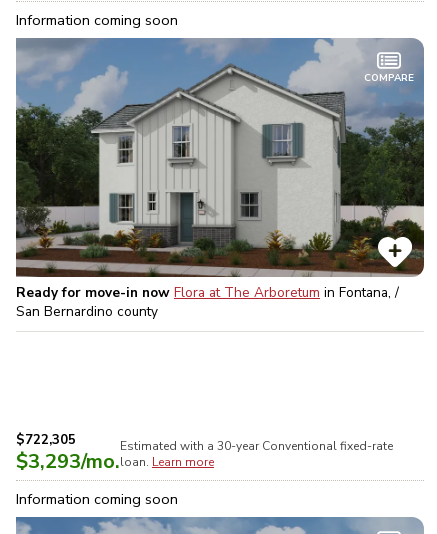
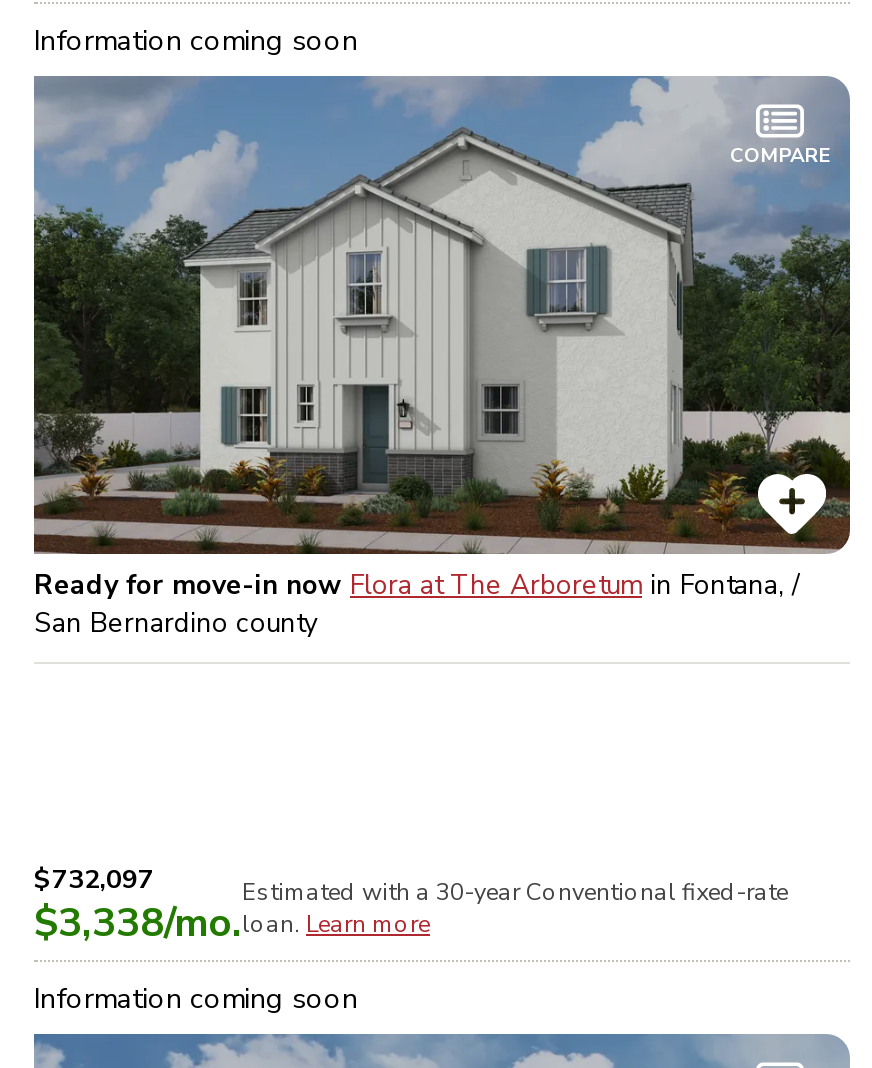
- $722,305
+ $732,097

- $3,293/mo. loan. Learn more
+ $3,338/mo. loan. Learn more
